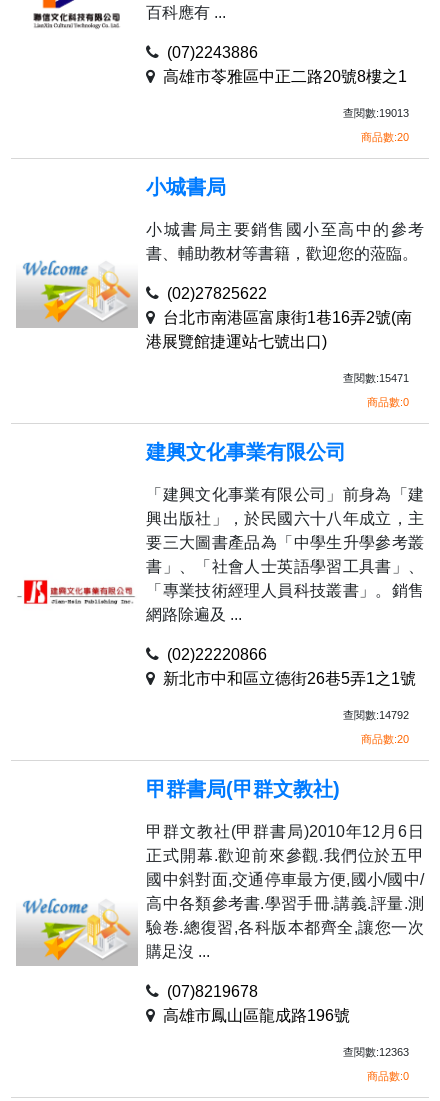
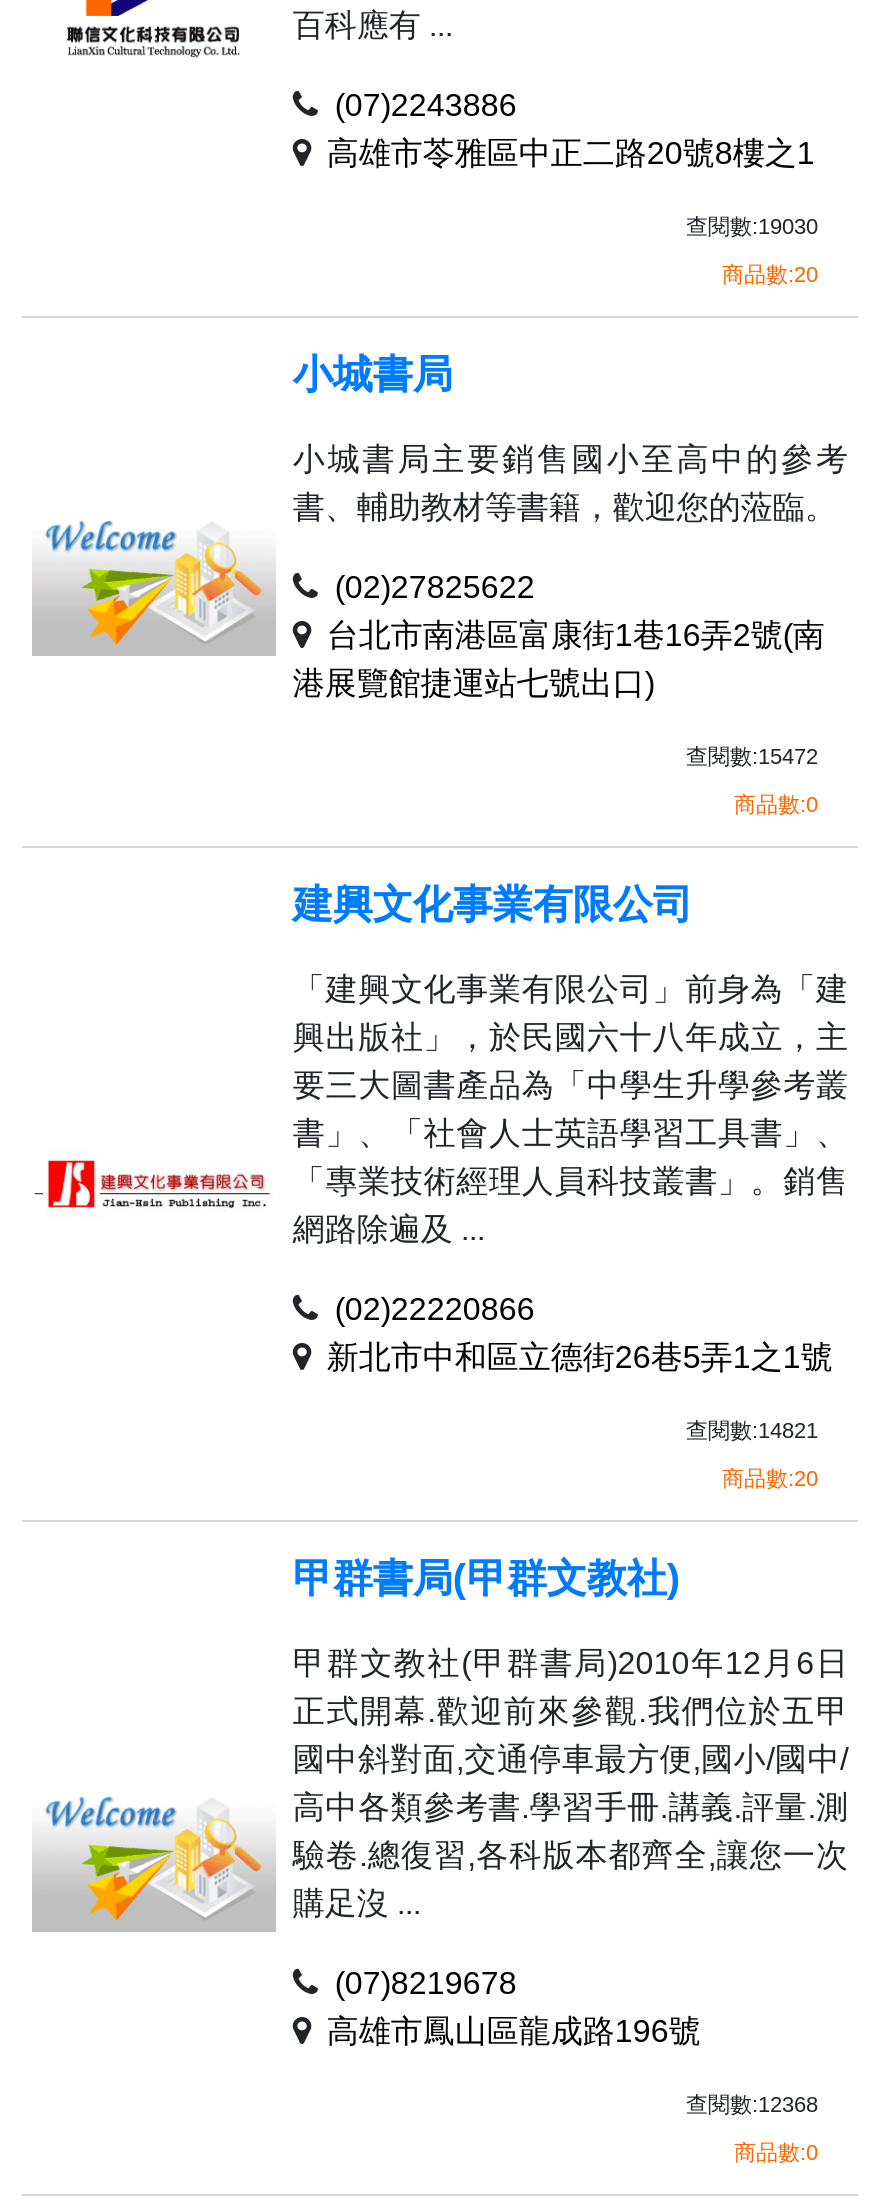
- 查閱數:19013
+ 查閱數:19030

- 查閱數:15471
+ 查閱數:15472

- 查閱數:14792
+ 查閱數:14821

- 查閱數:12363
+ 查閱數:12368
